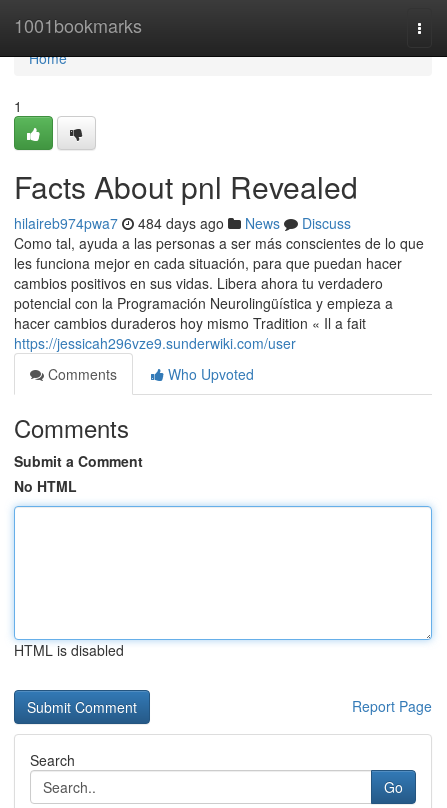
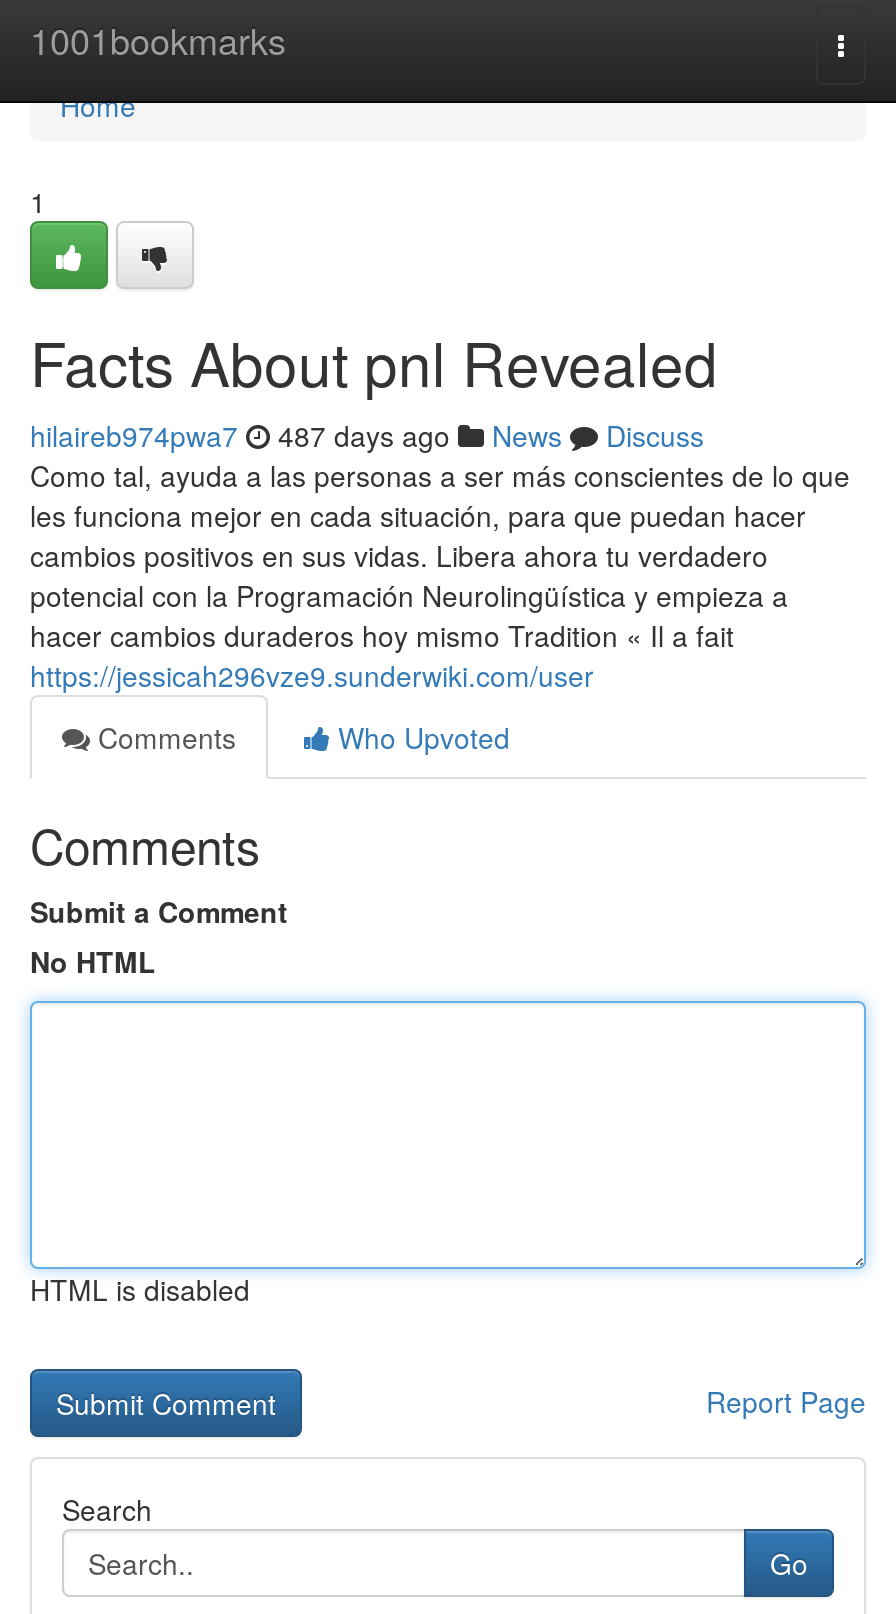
- hilaireb974pwa7 484 days ago News Discuss
+ hilaireb974pwa7 487 days ago News Discuss
